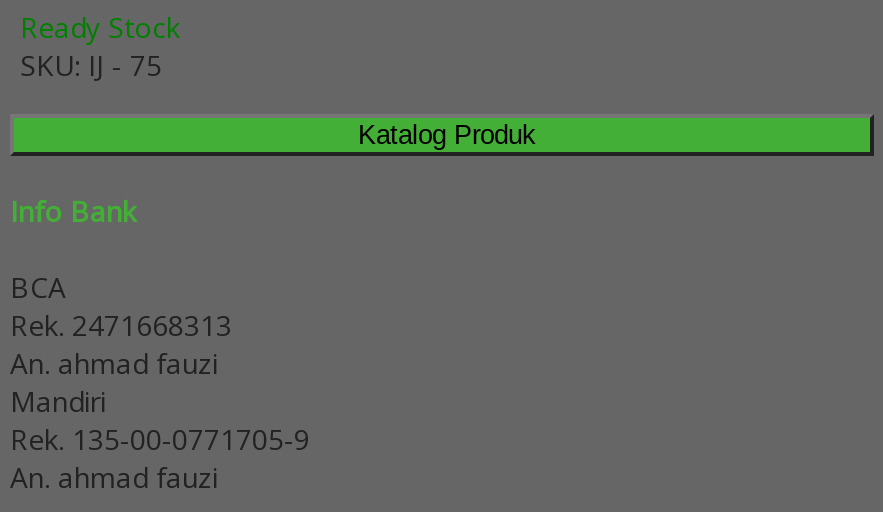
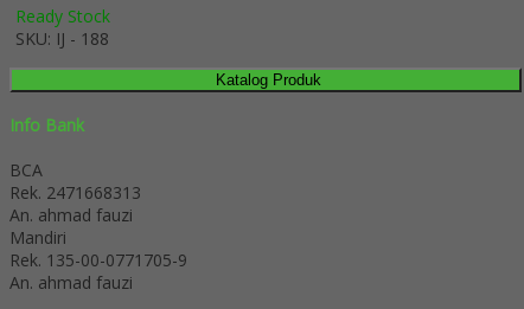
- SKU: IJ - 75
+ SKU: IJ - 188
